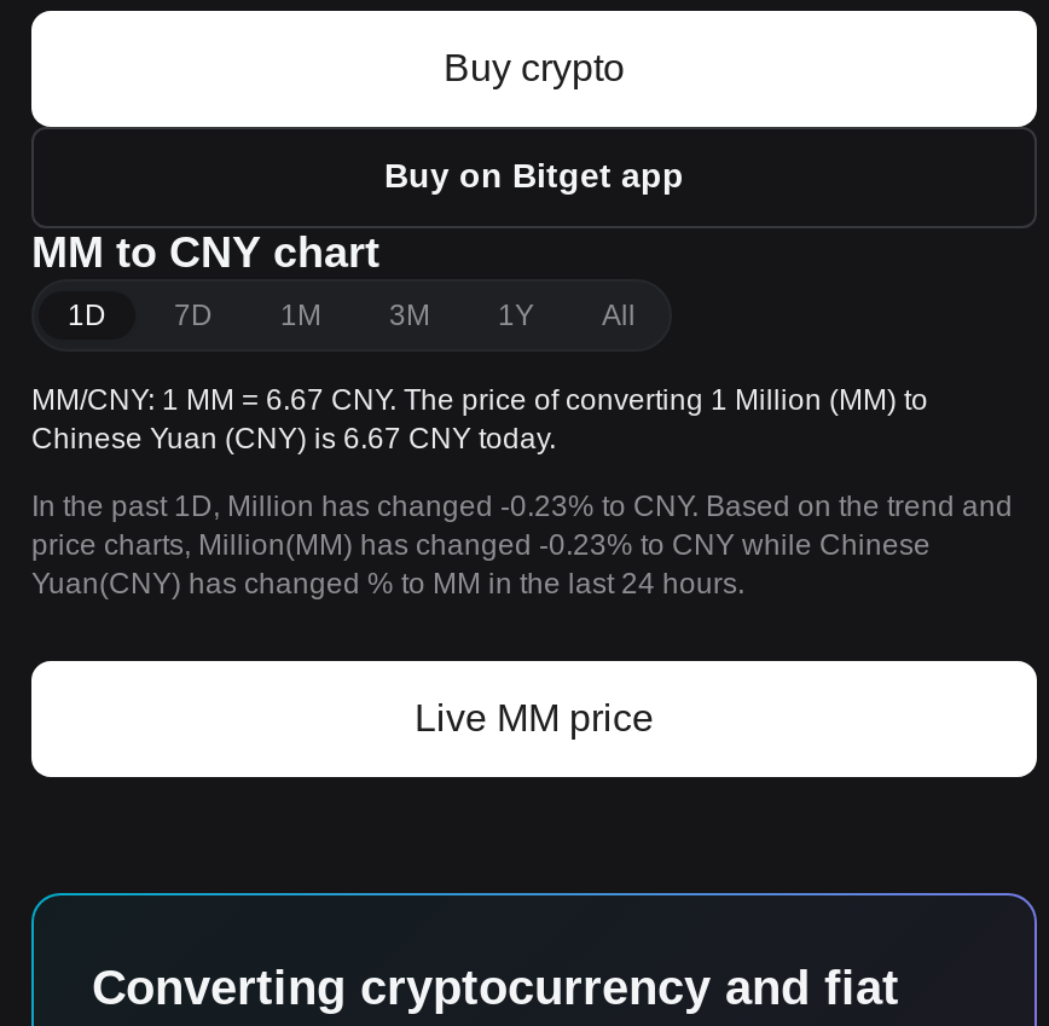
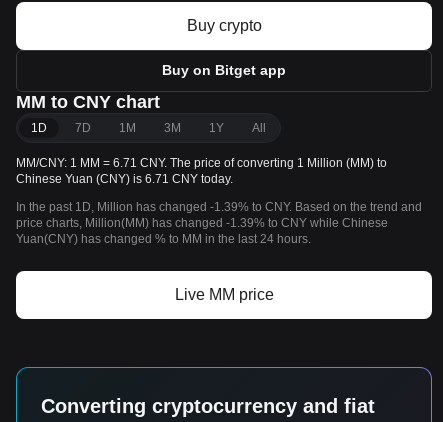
- MM/CNY: 1 MM = 6.67 CNY. The price of converting 1 Million (MM) to
+ MM/CNY: 1 MM = 6.71 CNY. The price of converting 1 Million (MM) to

- Chinese Yuan (CNY) is 6.67 CNY today.
+ Chinese Yuan (CNY) is 6.71 CNY today.

- In the past 1D, Million has changed -0.23% to CNY. Based on the trend and
+ In the past 1D, Million has changed -1.39% to CNY. Based on the trend and

- price charts, Million(MM) has changed -0.23% to CNY while Chinese
+ price charts, Million(MM) has changed -1.39% to CNY while Chinese
